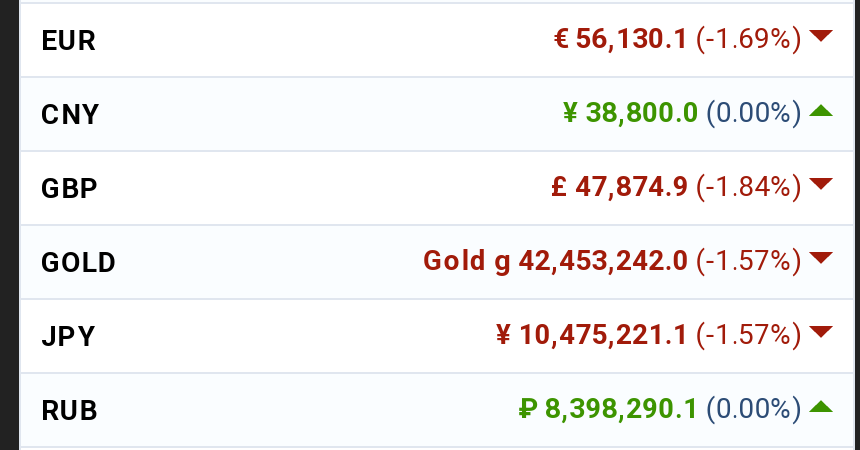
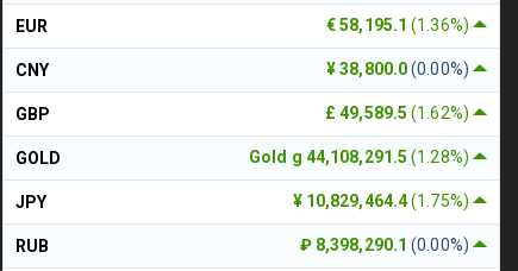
- € 56,130.1 (-1.69%)
+ € 58,195.1 (1.36%)

- £ 47,874.9 (-1.84%)
+ £ 49,589.5 (1.62%)

- Gold g 42,453,242.0 (-1.57%)
+ Gold g 44,108,291.5 (1.28%)

- ¥ 10,475,221.1 (-1.57%)
+ ¥ 10,829,464.4 (1.75%)
